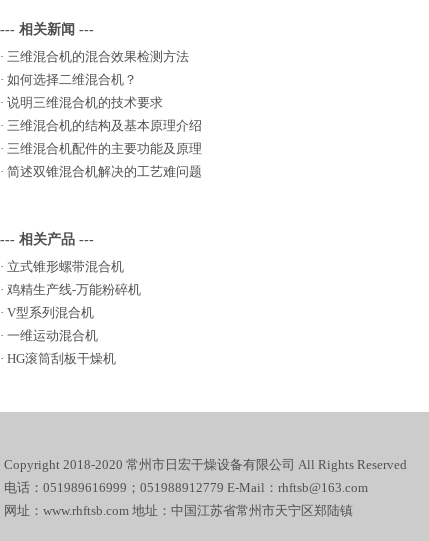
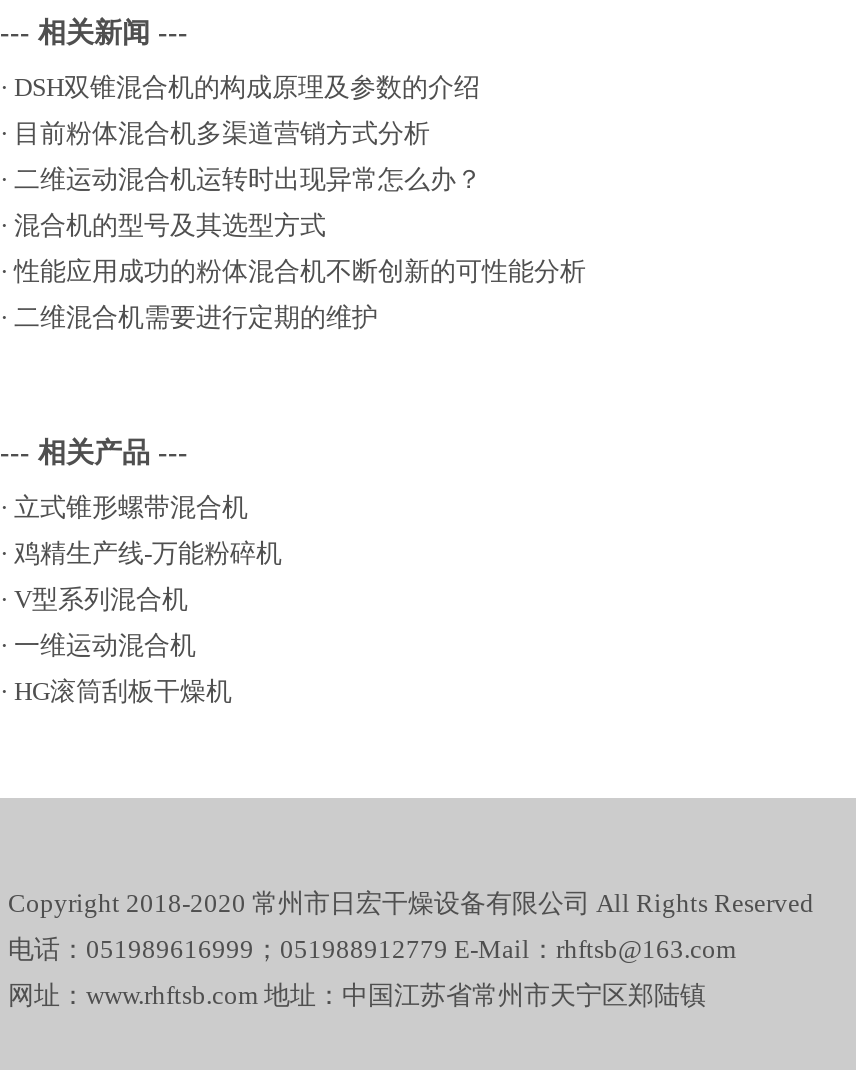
- ·三维混合机的混合效果检测方法
+ · DSH双锥混合机的构成原理及参数的介绍

- ·如何选择二维混合机？
+ ·目前粉体混合机多渠道营销方式分析

- ·说明三维混合机的技术要求
+ ·二维运动混合机运转时出现异常怎么办？

- ·三维混合机的结构及基本原理介绍
+ ·混合机的型号及其选型方式

- ·三维混合机配件的主要功能及原理
+ ·性能应用成功的粉体混合机不断创新的可性能分析

- ·简述双锥混合机解决的工艺难问题
+ ·二维混合机需要进行定期的维护
